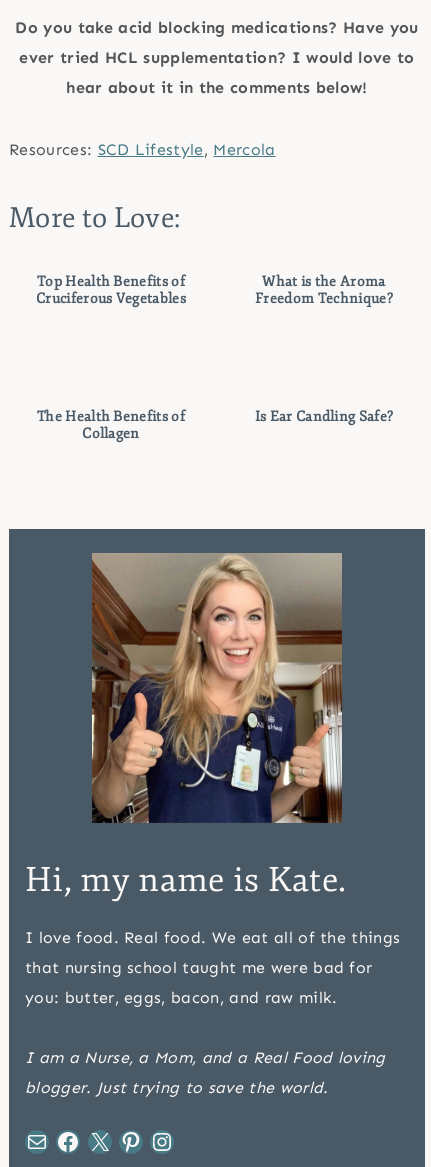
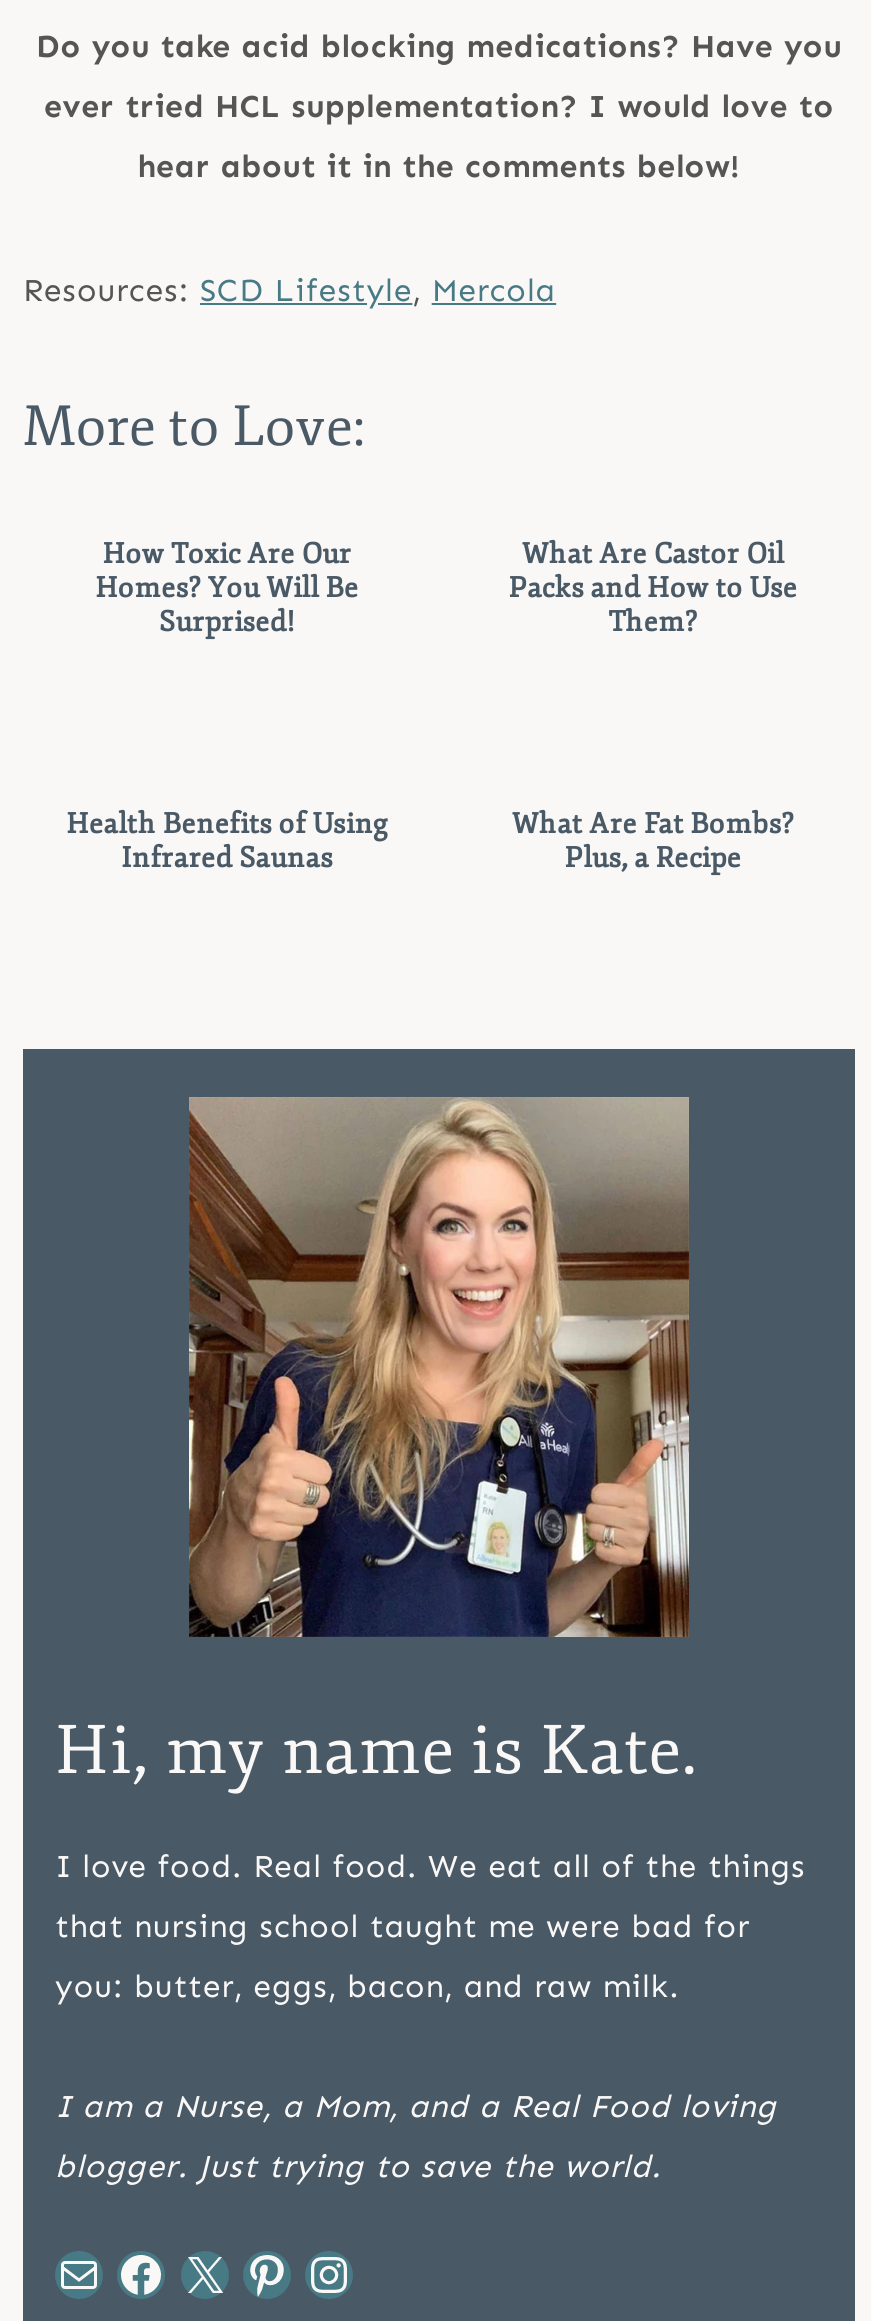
- Top Health Benefits of
- Cruciferous Vegetables
+ How Toxic Are Our
+ Homes? You Will Be
+ Surprised!

- What is the Aroma
- Freedom Technique?
+ What Are Castor Oil
+ Packs and How to Use
+ Them?

- The Health Benefits of
- Collagen
+ Health Benefits of Using
+ Infrared Saunas

- Is Ear Candling Safe?
+ What Are Fat Bombs?
+ Plus, a Recipe
